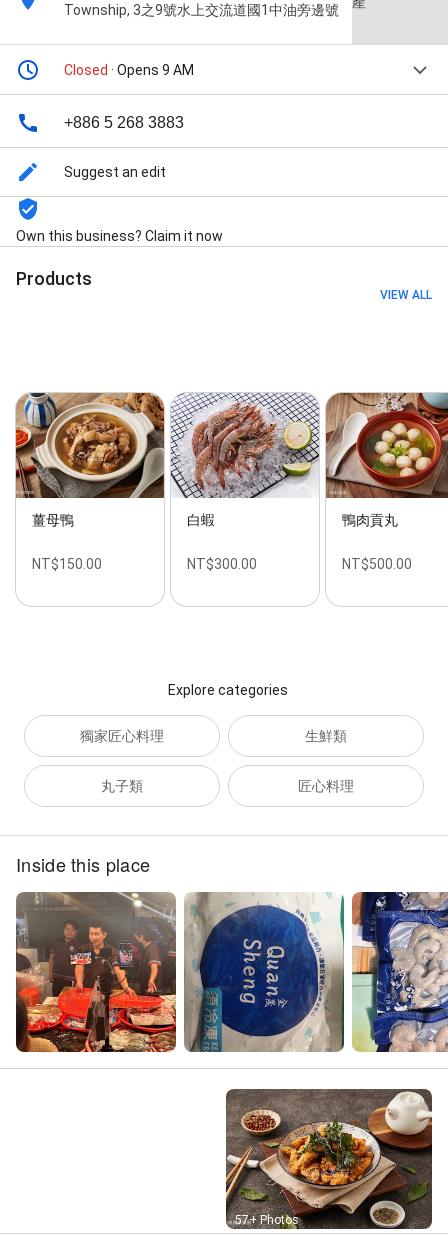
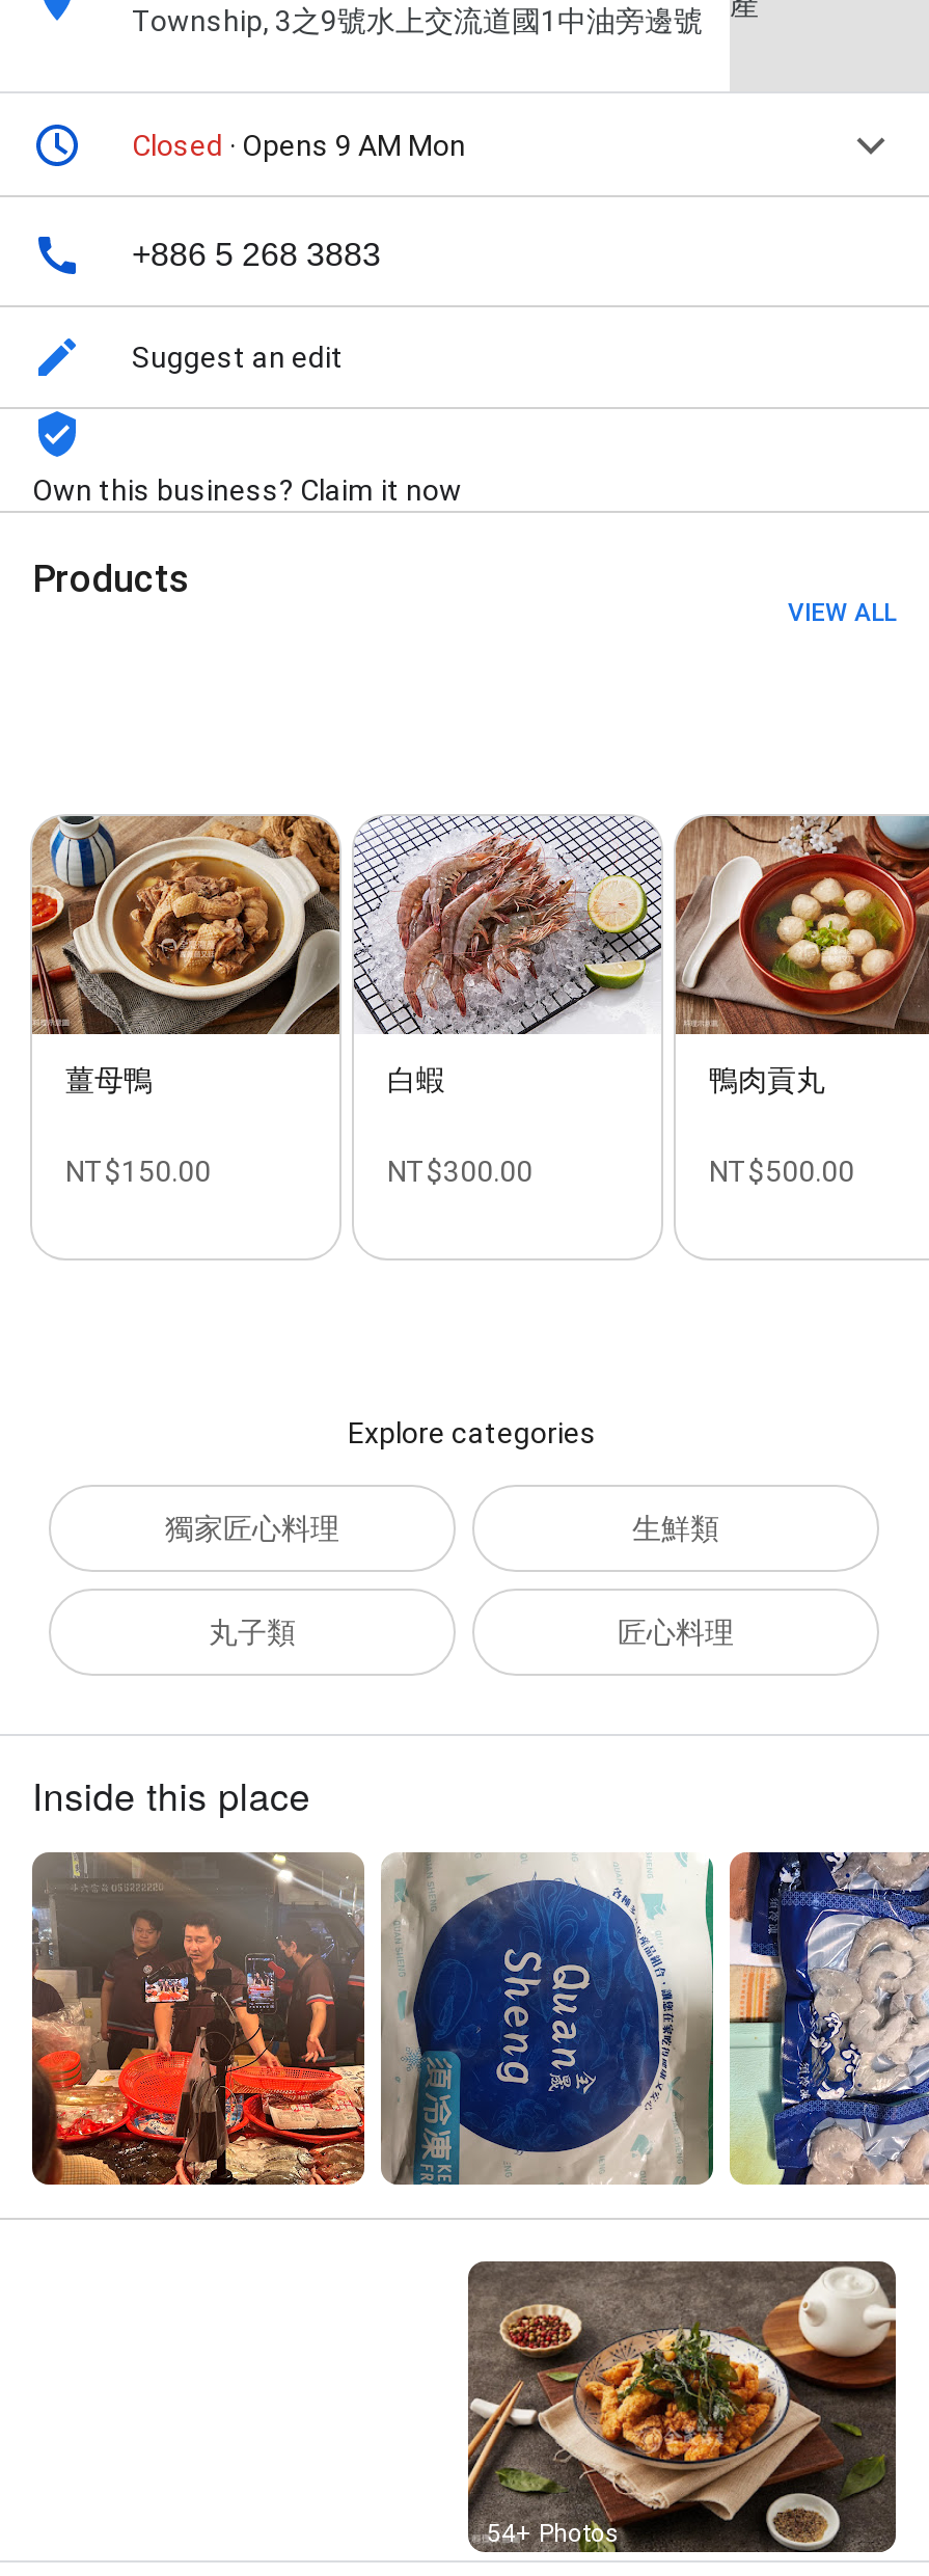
- Closed · Opens 9 AM
+ Closed · Opens 9 AM Mon

- 57+ Photos
+ 54+ Photos
